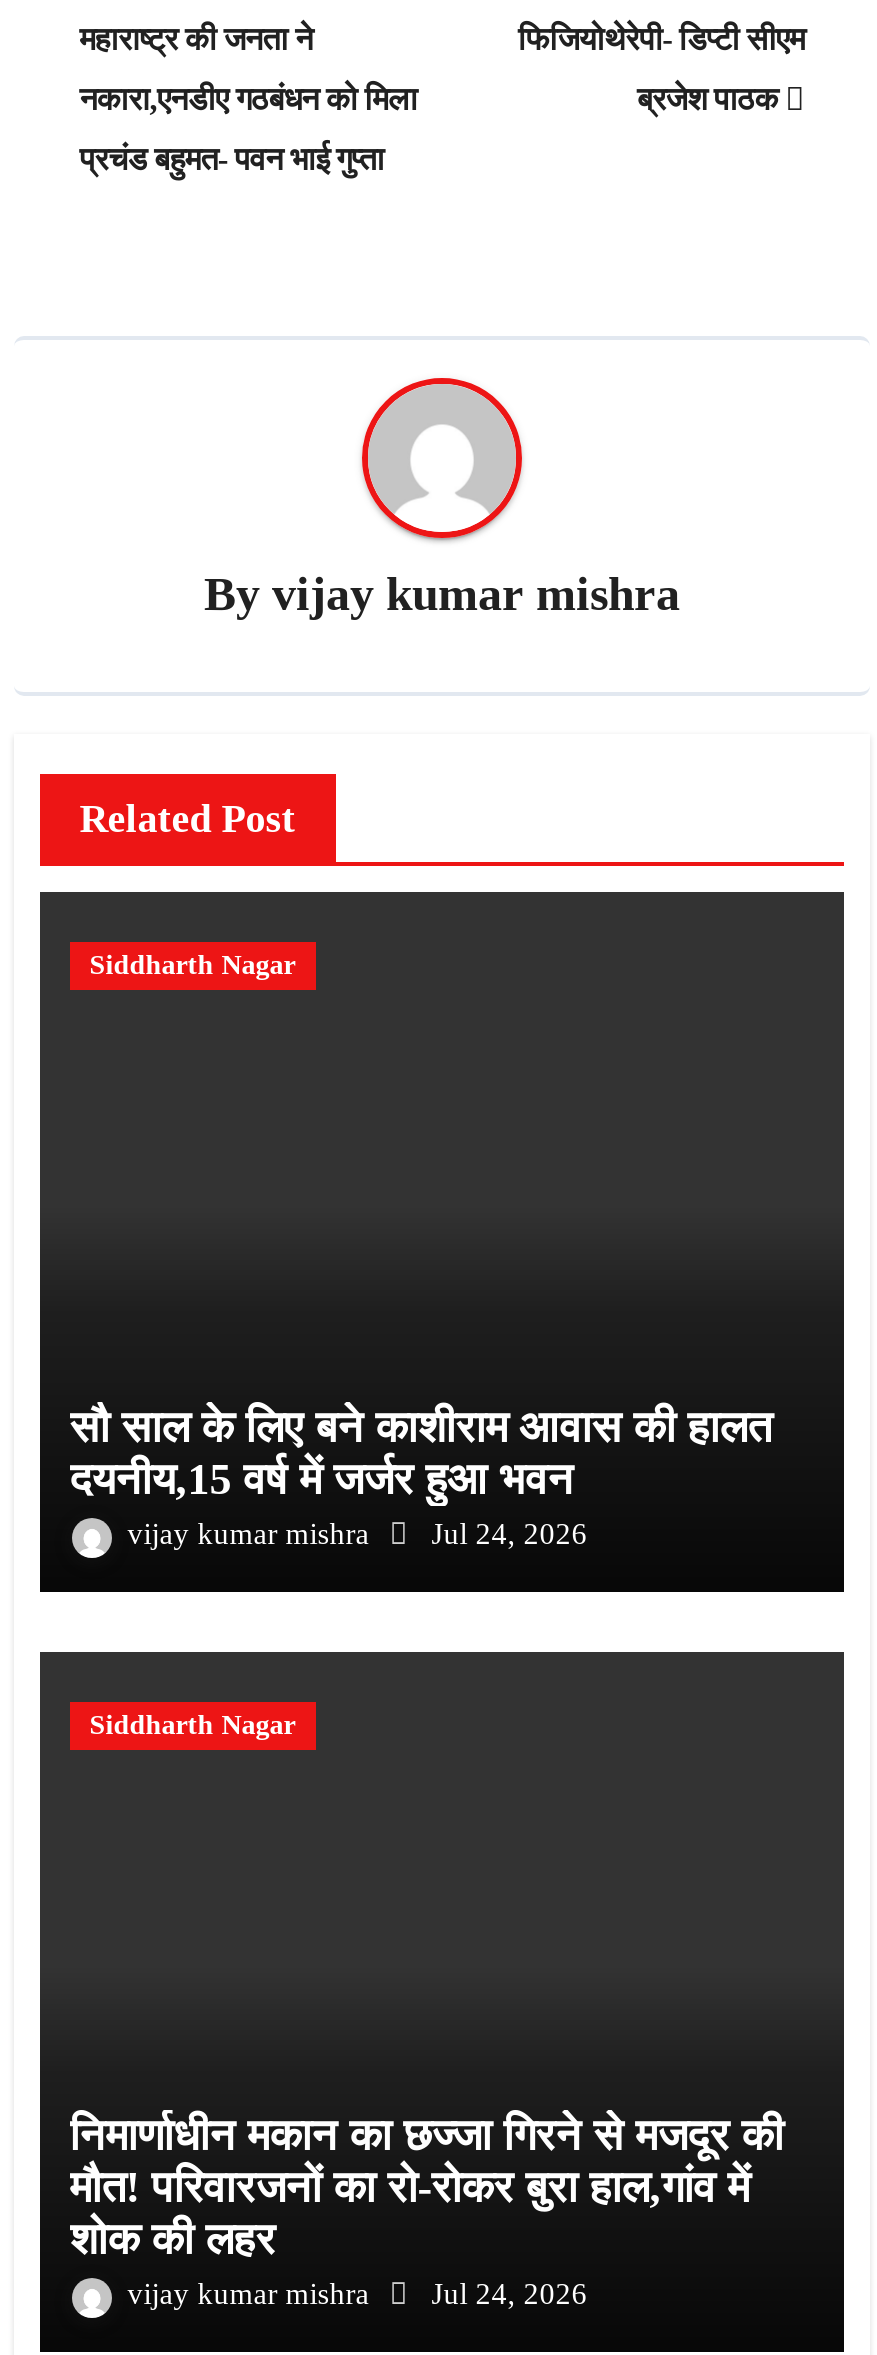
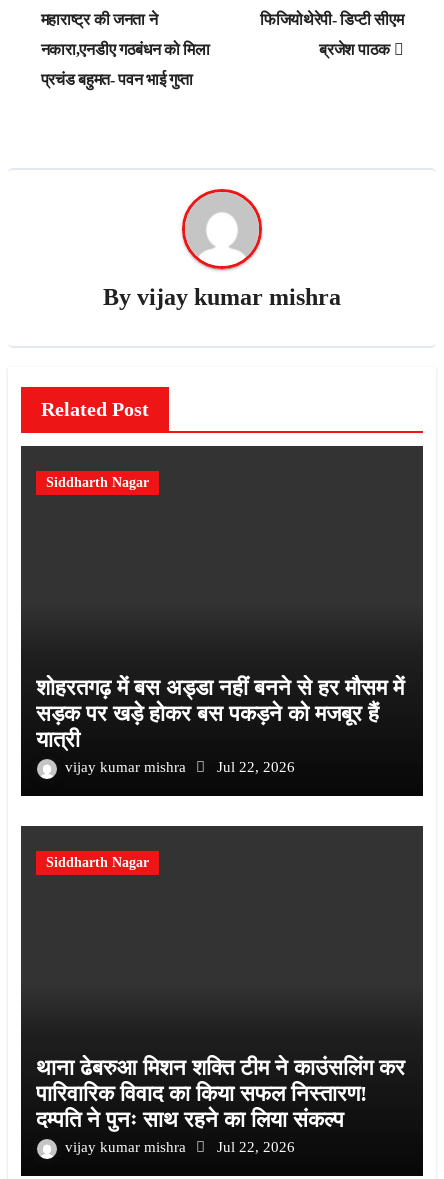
- सौ साल के लिए बने काशीराम आवास की हालत
- दयनीय,15 वर्ष में जर्जर हुआ भवन
+ शोहरतगढ़ में बस अड्डा नहीं बनने से हर मौसम में
+ सड़क पर खड़े होकर बस पकड़ने को मजबूर हैं
+ यात्री

- vijay kumar mishra Jul 24, 2026
+ vijay kumar mishra Jul 22, 2026

- निमार्णाधीन मकान का छज्जा गिरने से मजदूर की
- मौत! परिवारजनों का रो-रोकर बुरा हाल,गांव में
- शोक की लहर
+ थाना ढेबरुआ मिशन शक्ति टीम ने काउंसलिंग कर
+ पारिवारिक विवाद का किया सफल निस्तारण!
+ दम्पति ने पुनः साथ रहने का लिया संकल्प

- vijay kumar mishra Jul 24, 2026
+ vijay kumar mishra Jul 22, 2026
